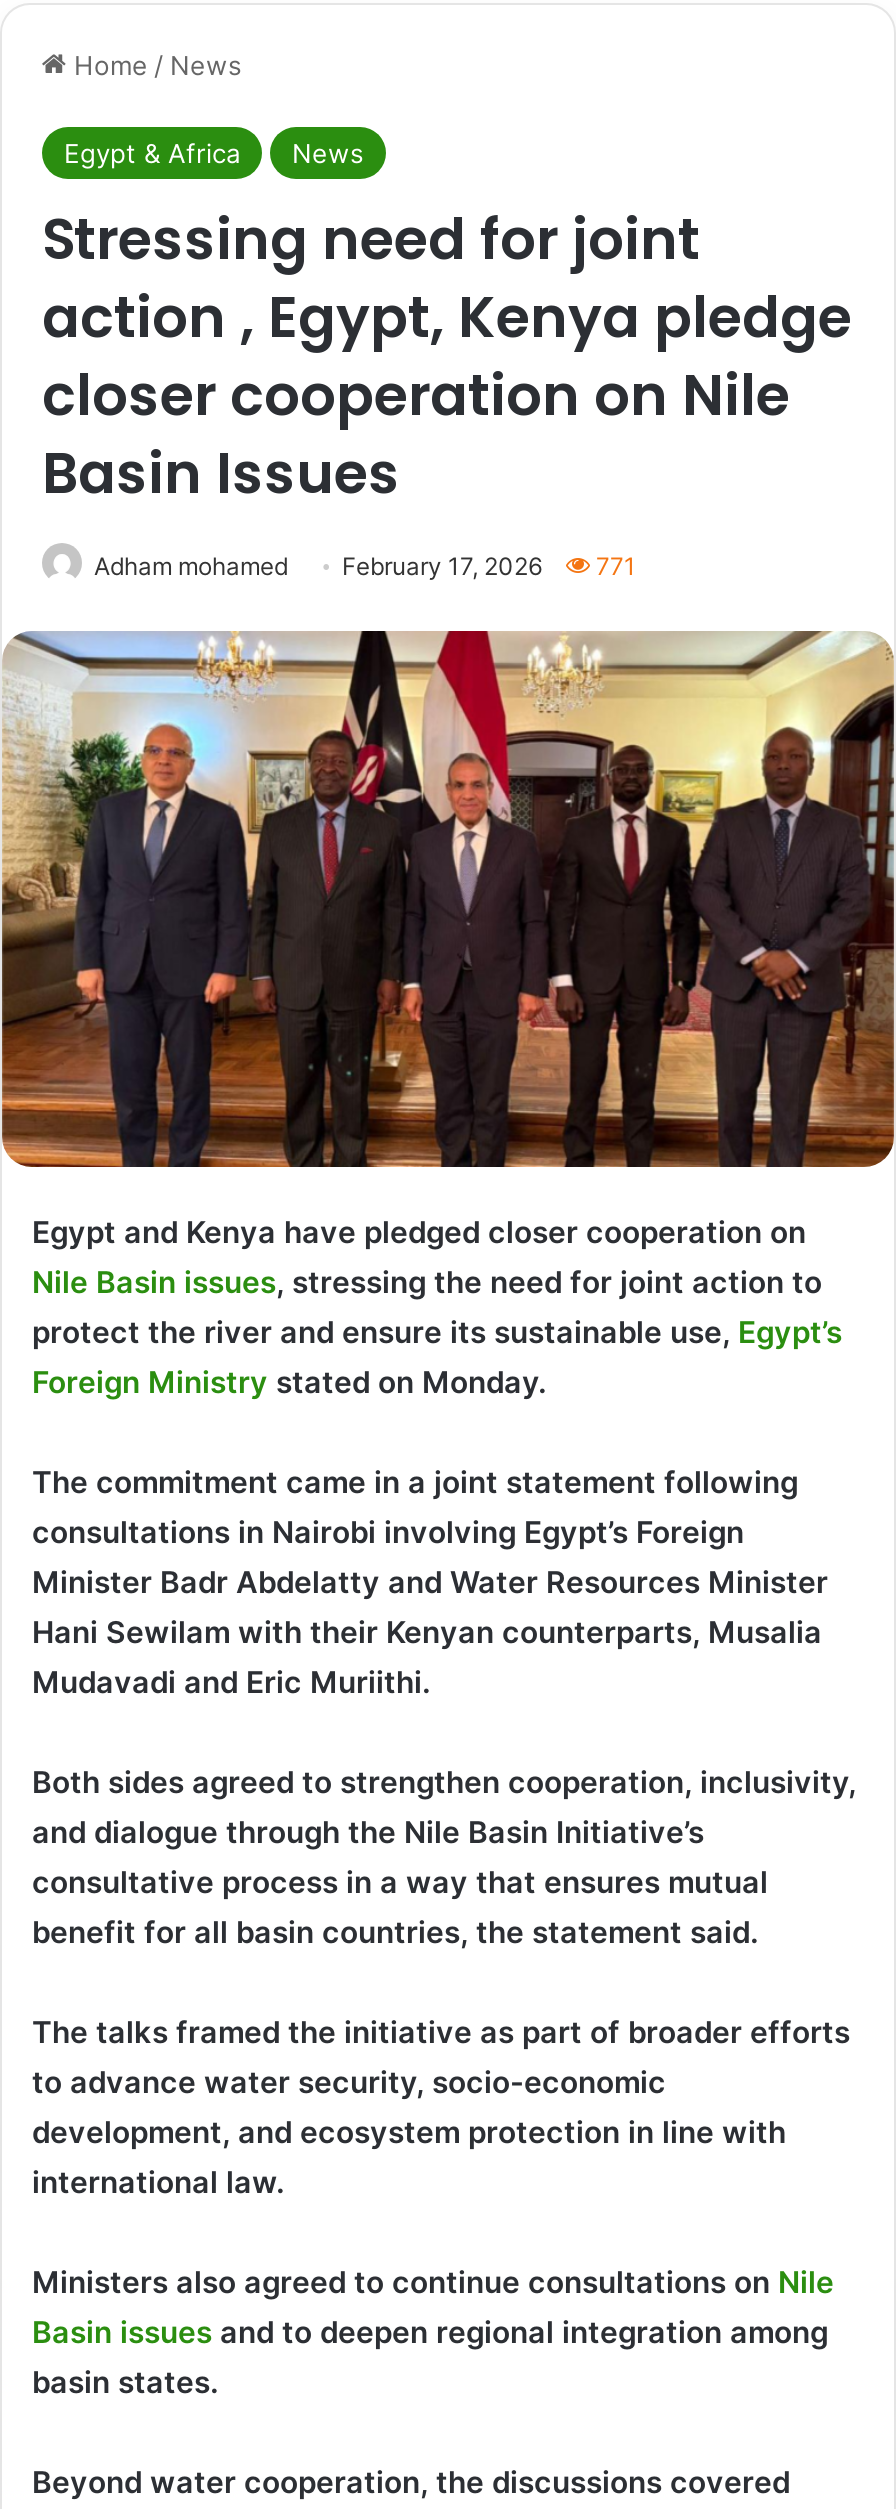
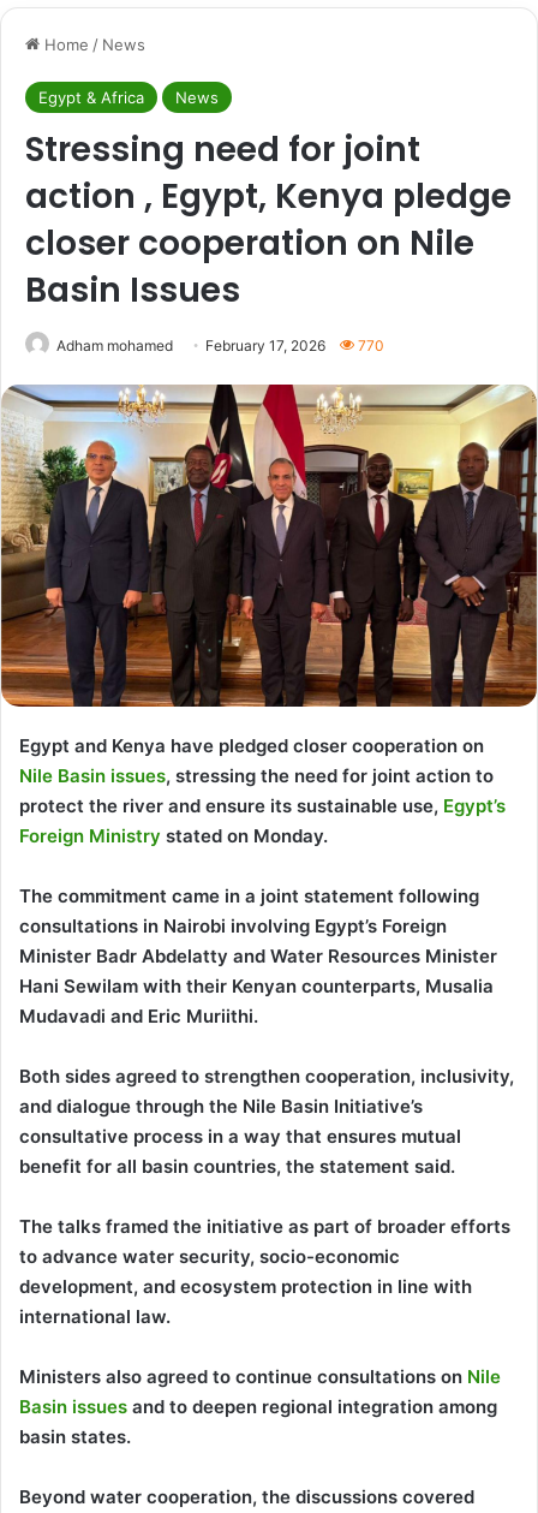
- Adham mohamed February 17, 2026 771
+ Adham mohamed February 17, 2026 770
